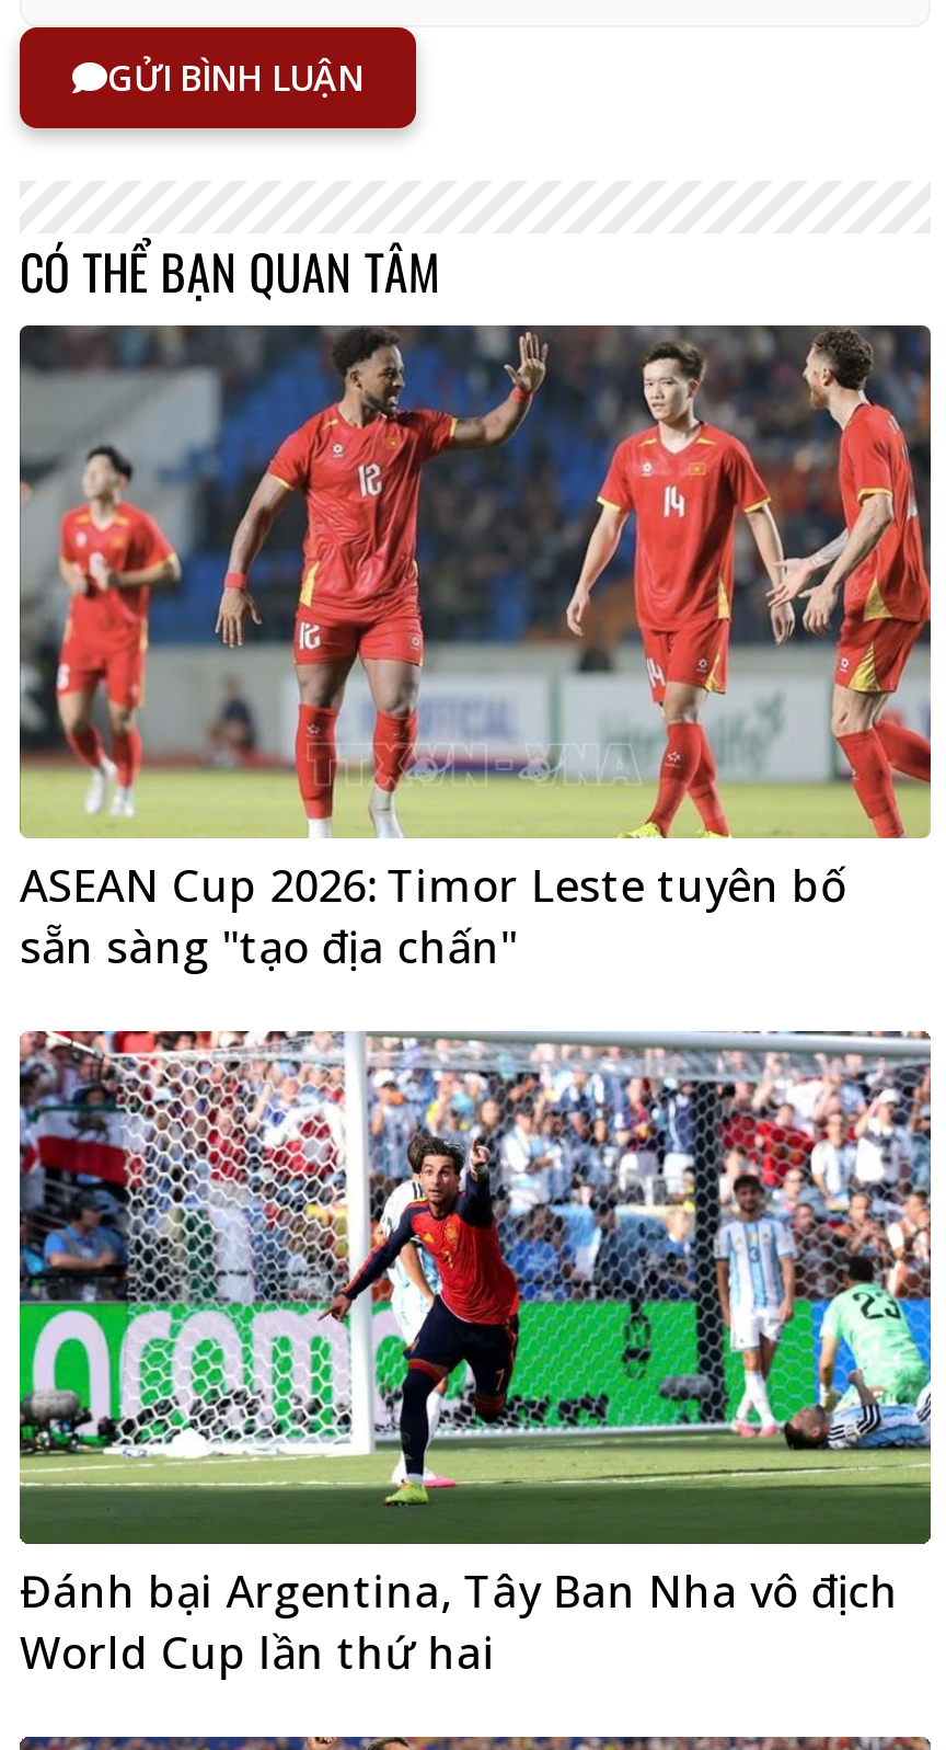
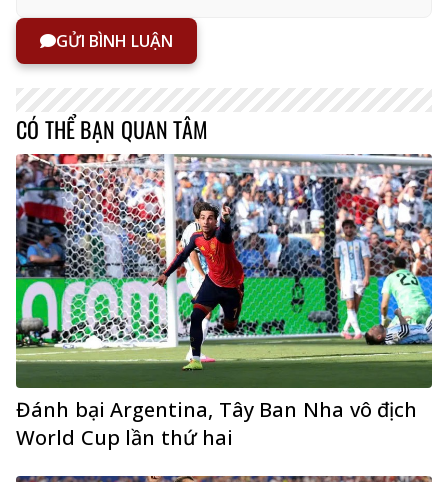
- [image]
- ASEAN Cup 2026: Timor Leste tuyên bố
- sẵn sàng "tạo địa chấn"
